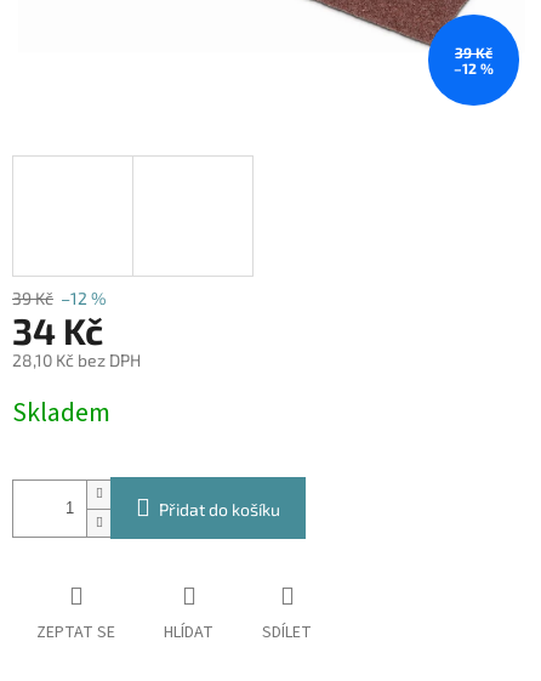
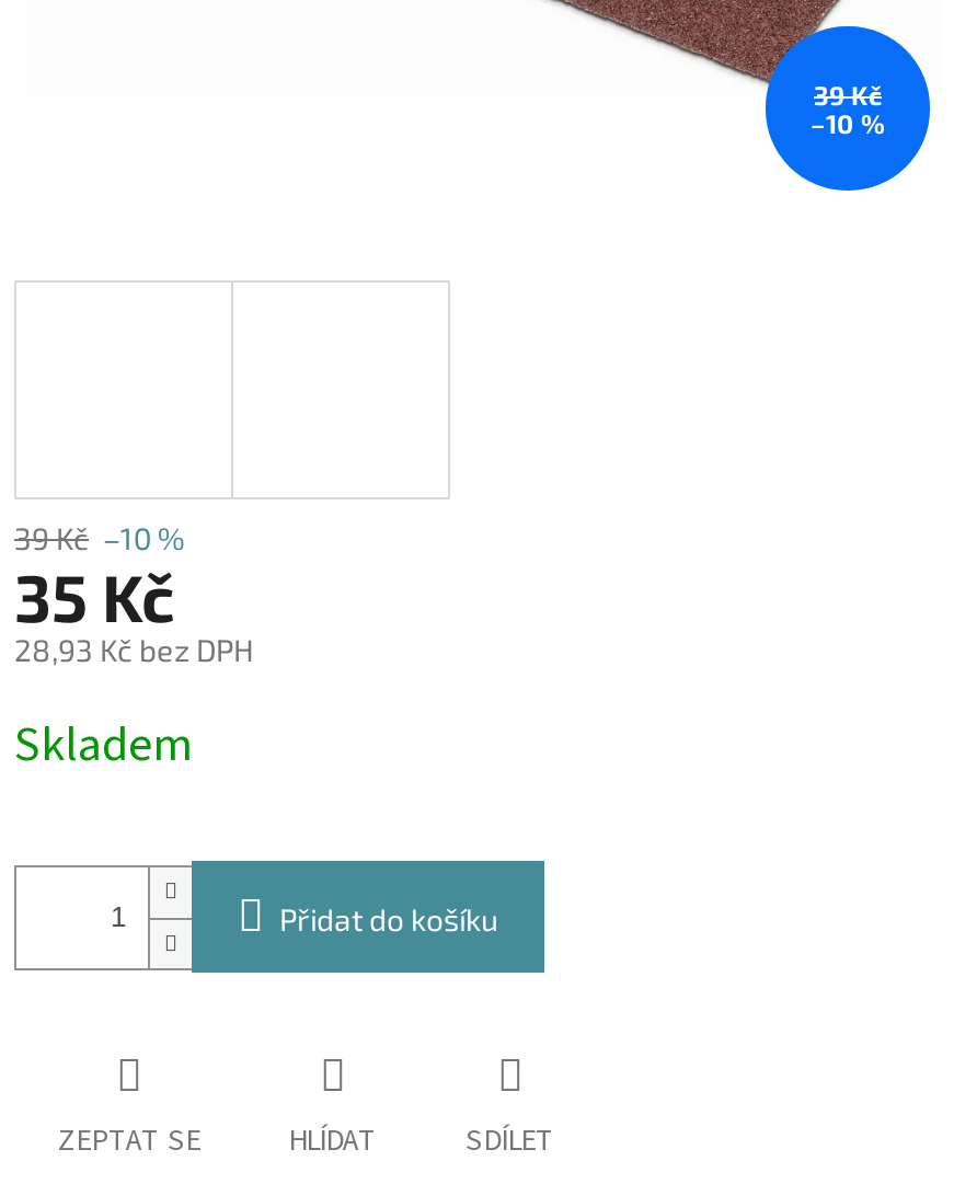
- –12 %
+ –10 %

- 39 Kč –12 %
+ 39 Kč –10 %

- 34 Kč
+ 35 Kč

- 28,10 Kč bez DPH
+ 28,93 Kč bez DPH
